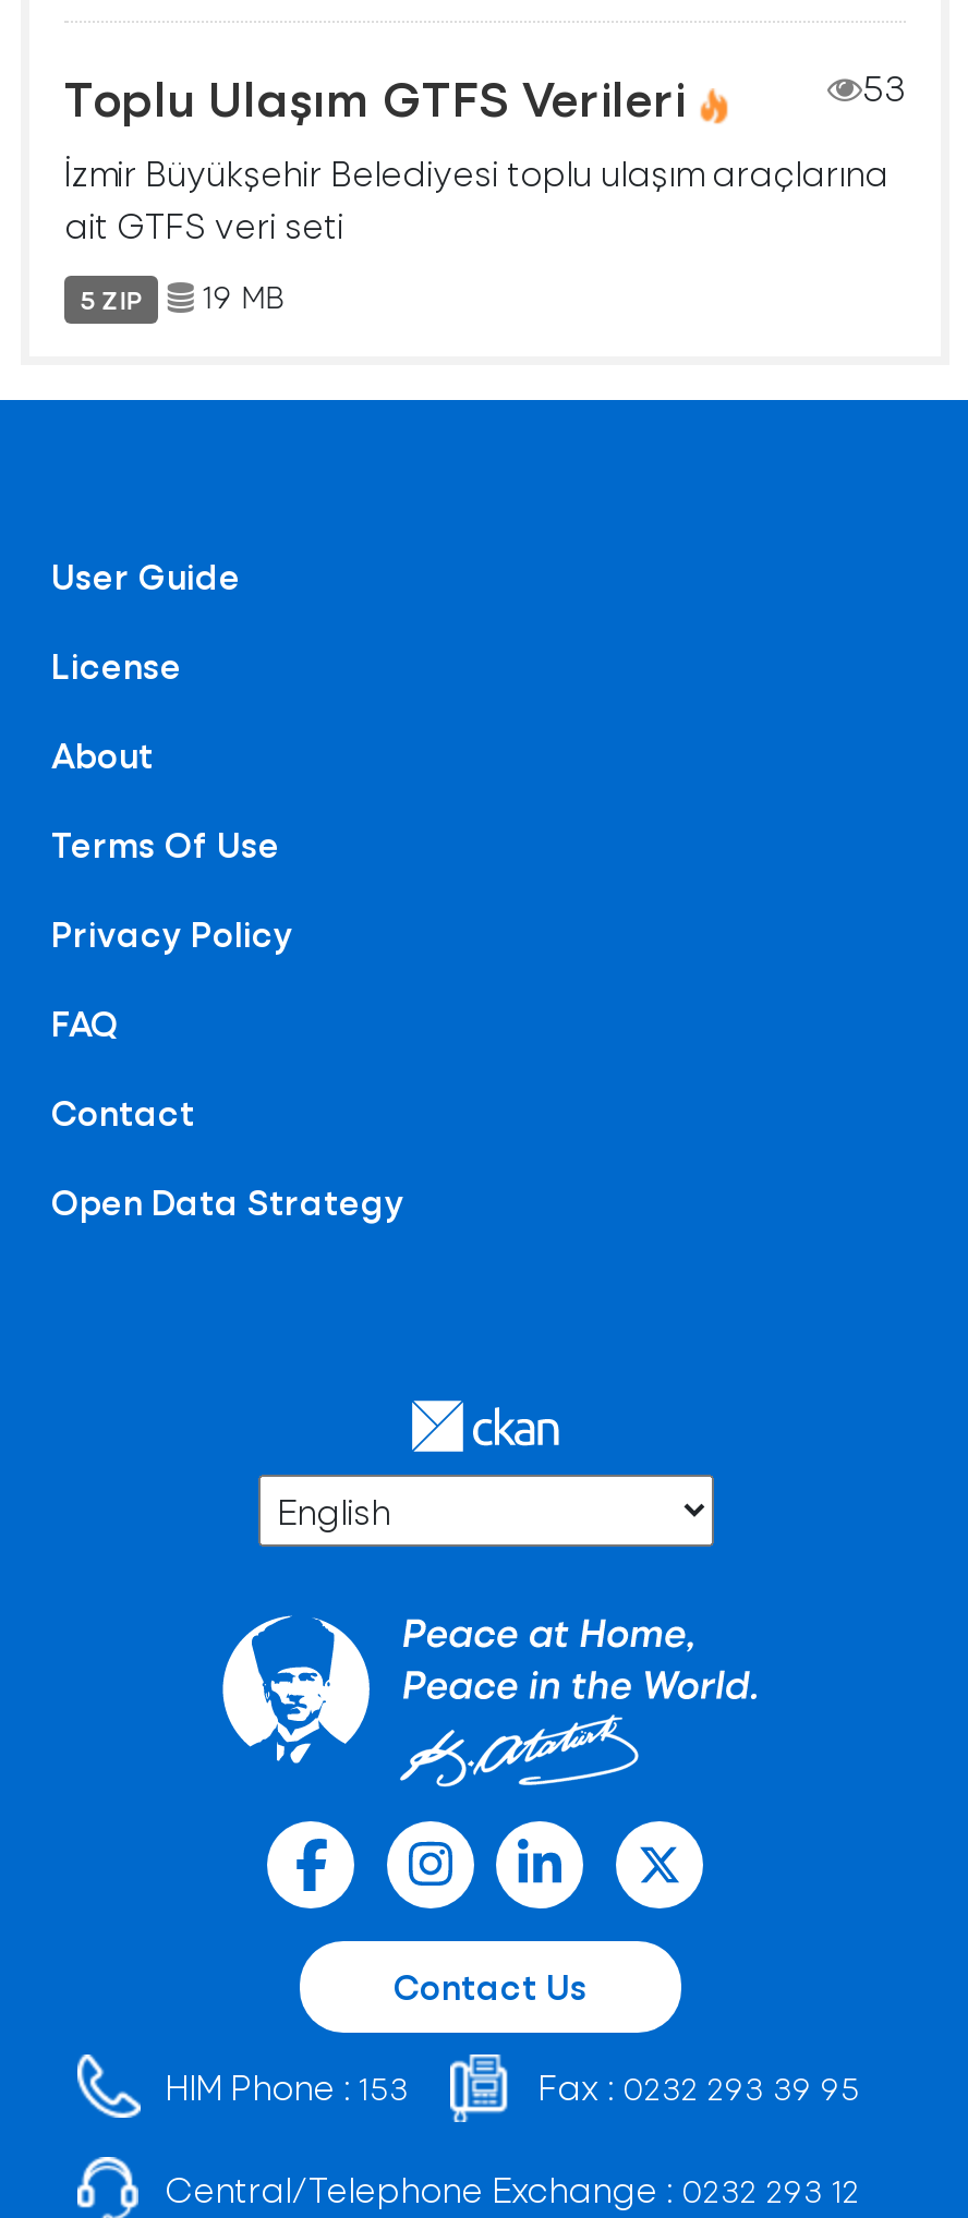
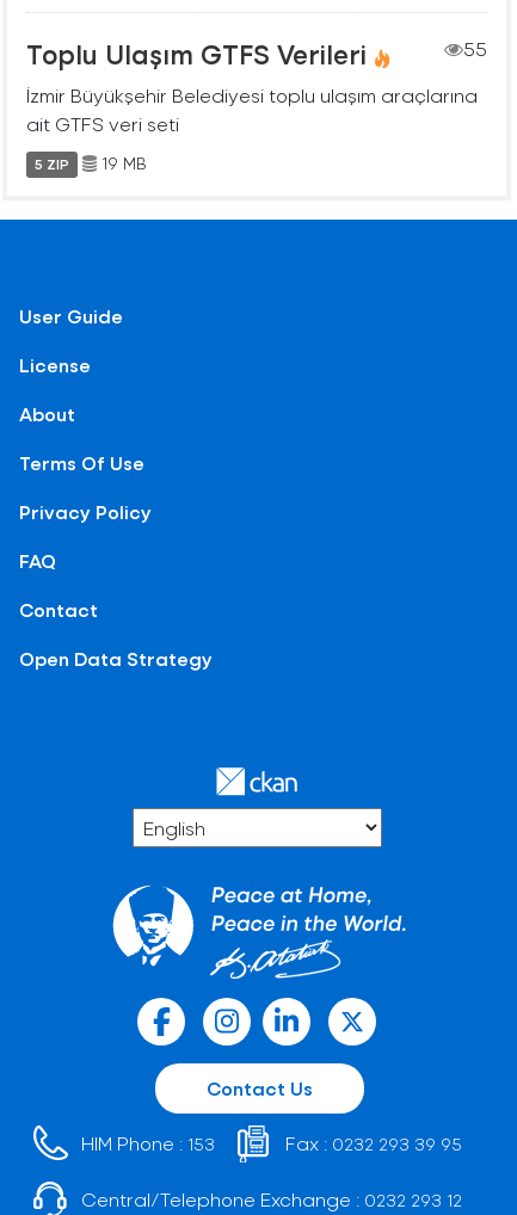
- 53
+ 55
